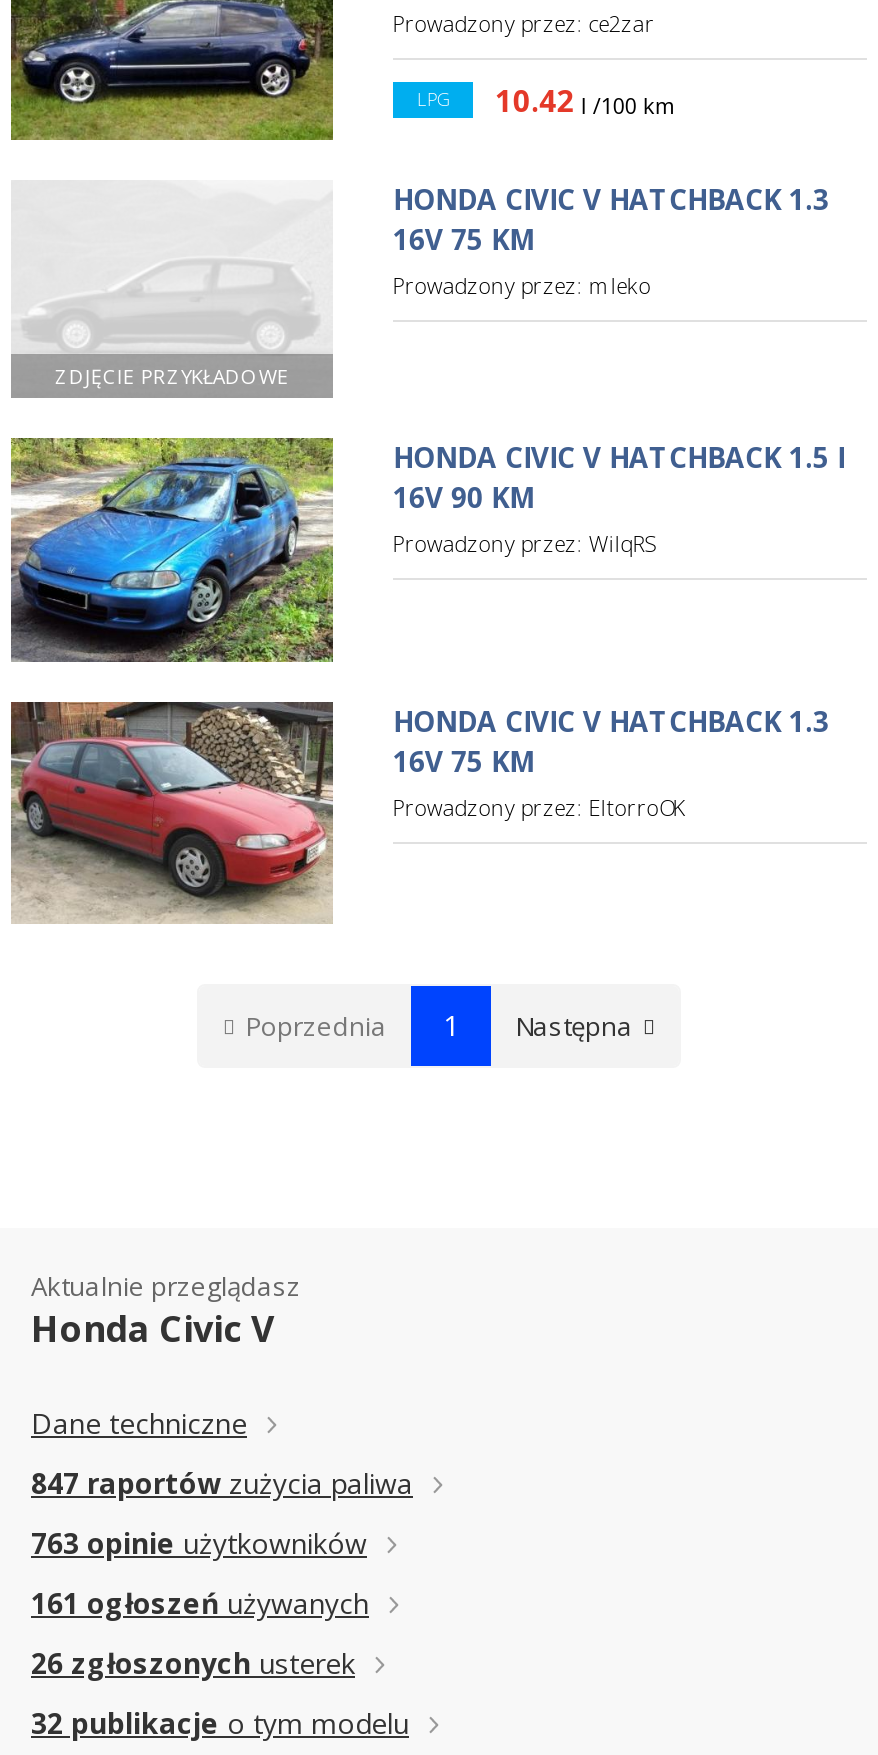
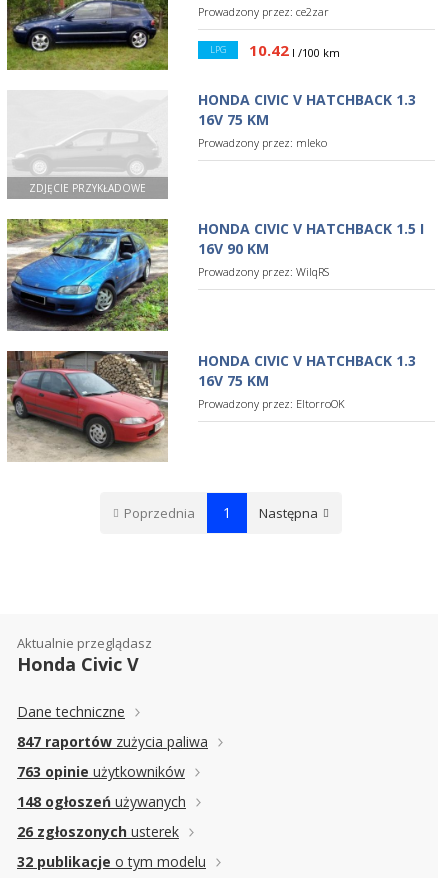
- 161 ogłoszeń używanych
+ 148 ogłoszeń używanych
